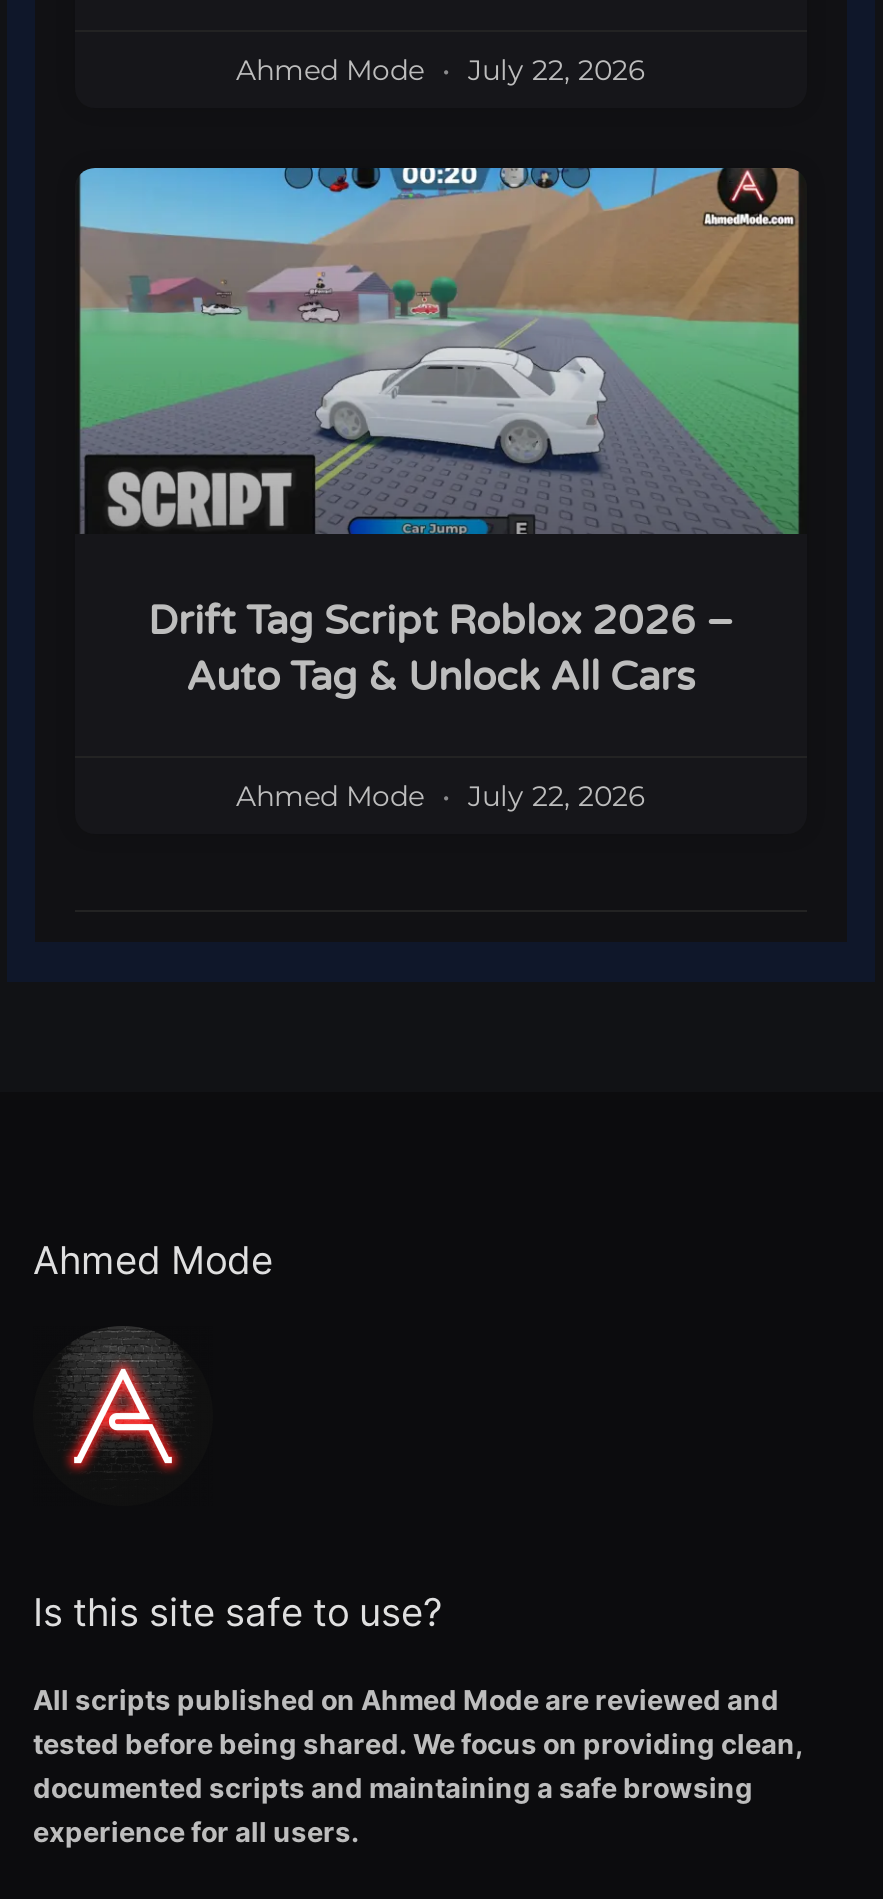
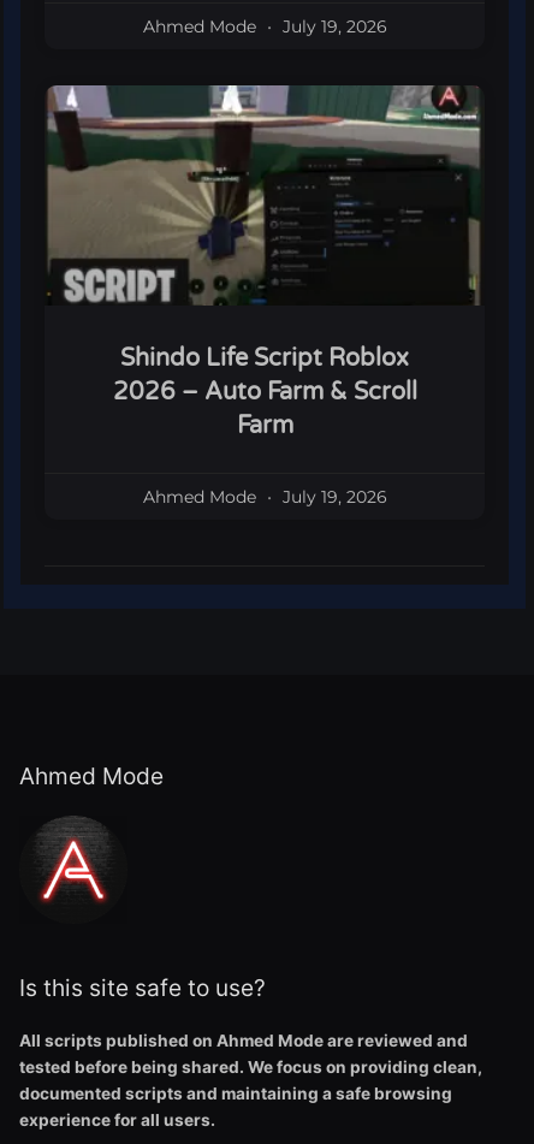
- Ahmed Mode July 22, 2026
+ Ahmed Mode July 19, 2026

- [image]
- Drift Tag Script Roblox 2026 –
- Auto Tag & Unlock All Cars
+ [image]
+ Shindo Life Script Roblox
+ 2026 – Auto Farm & Scroll
+ Farm

- Ahmed Mode July 22, 2026
+ Ahmed Mode July 19, 2026
